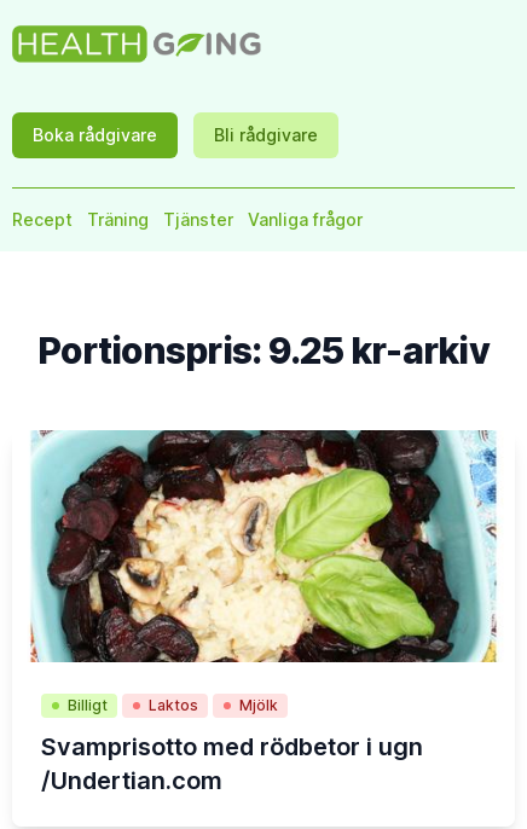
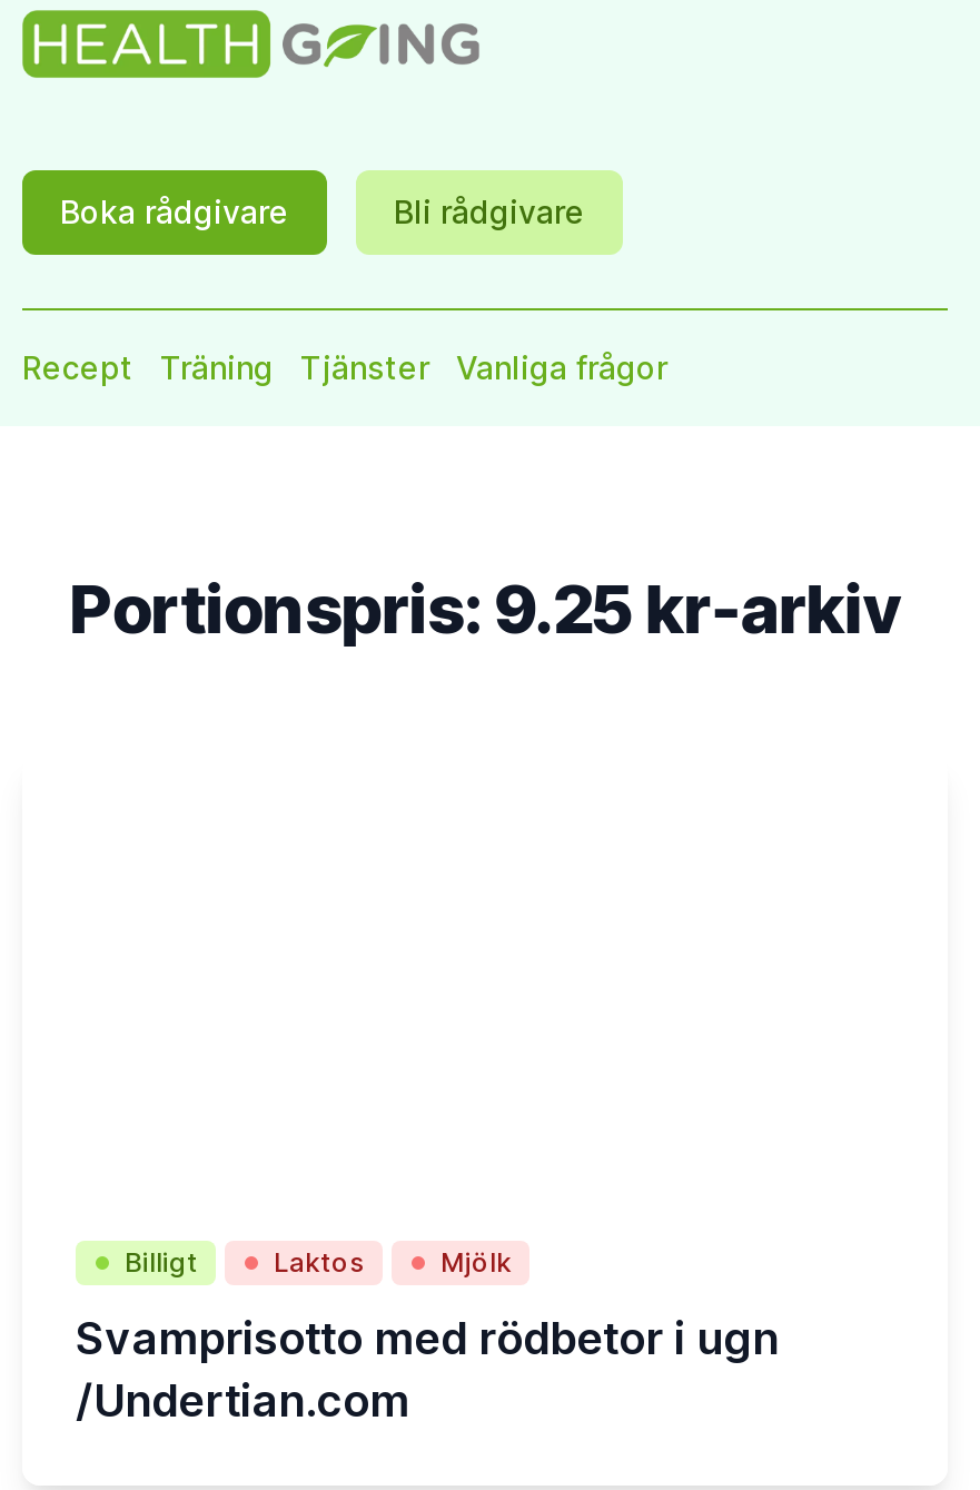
- [image]
